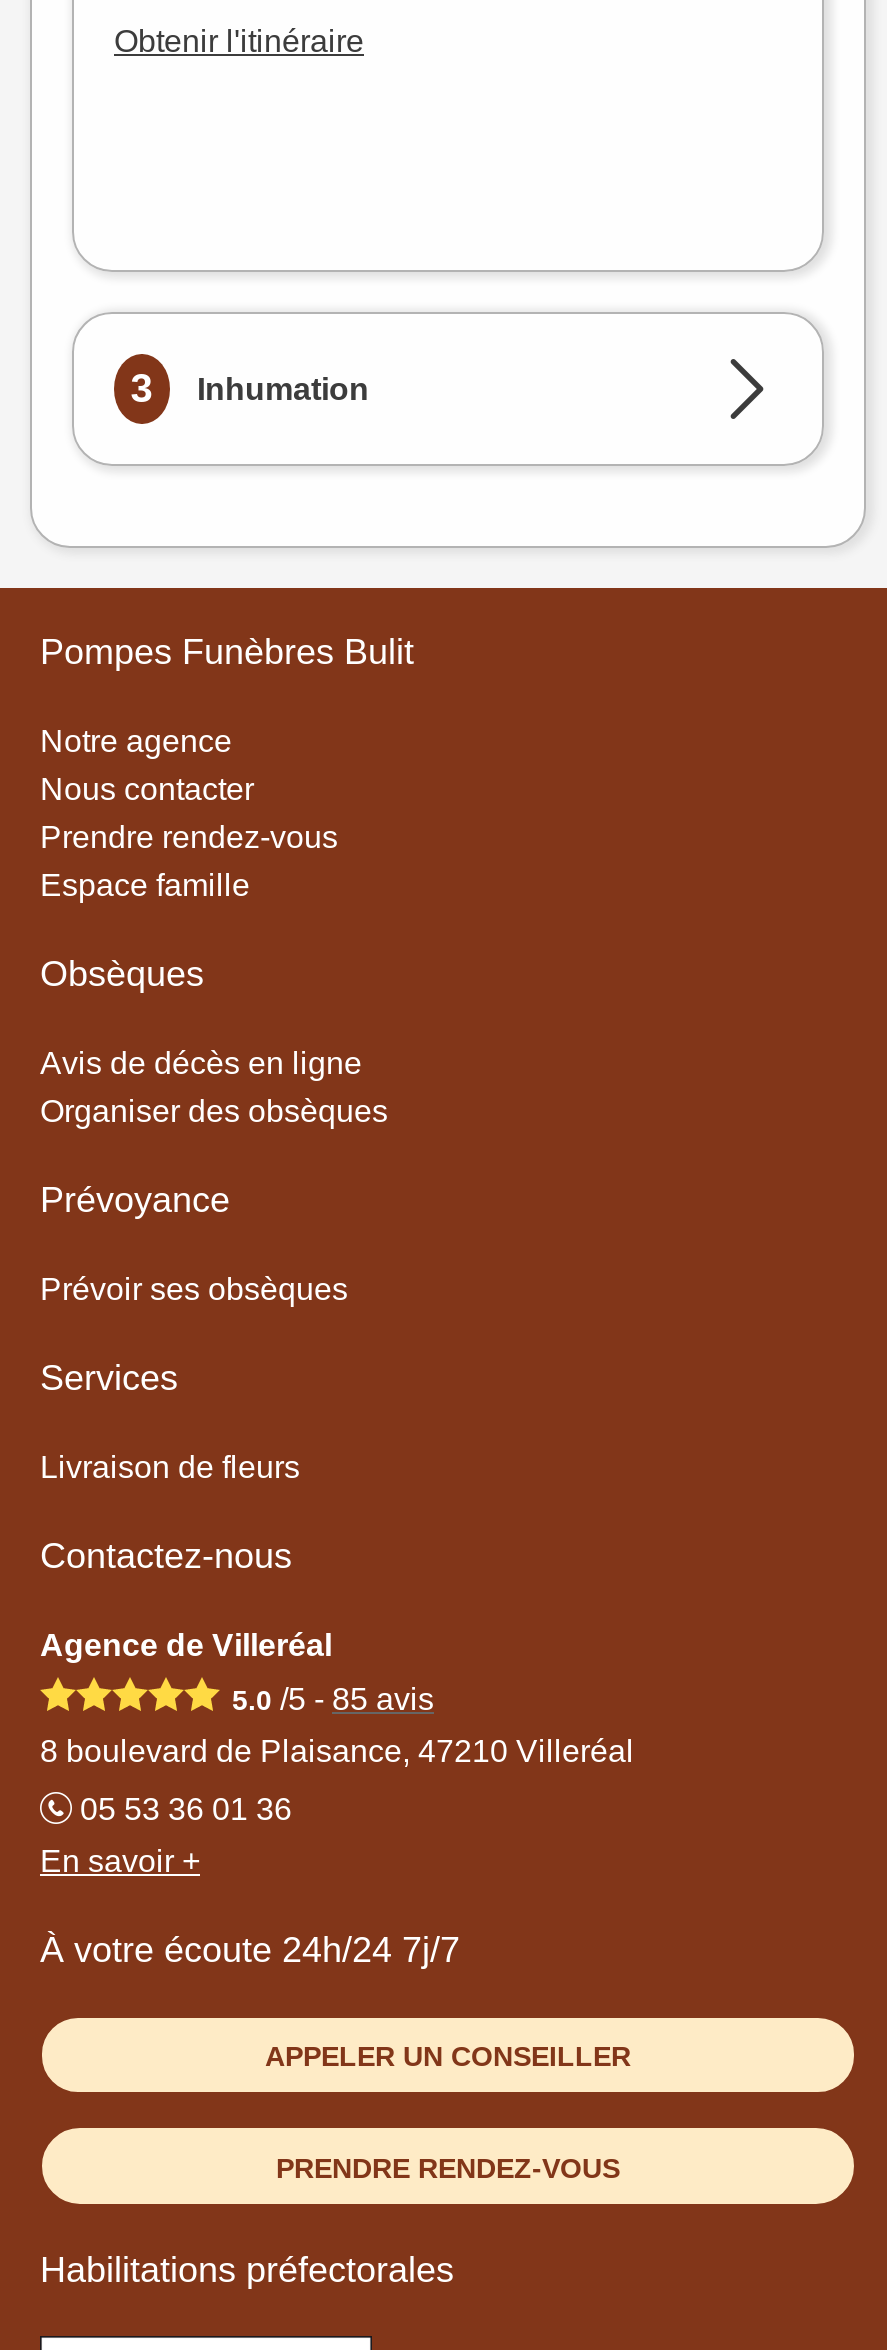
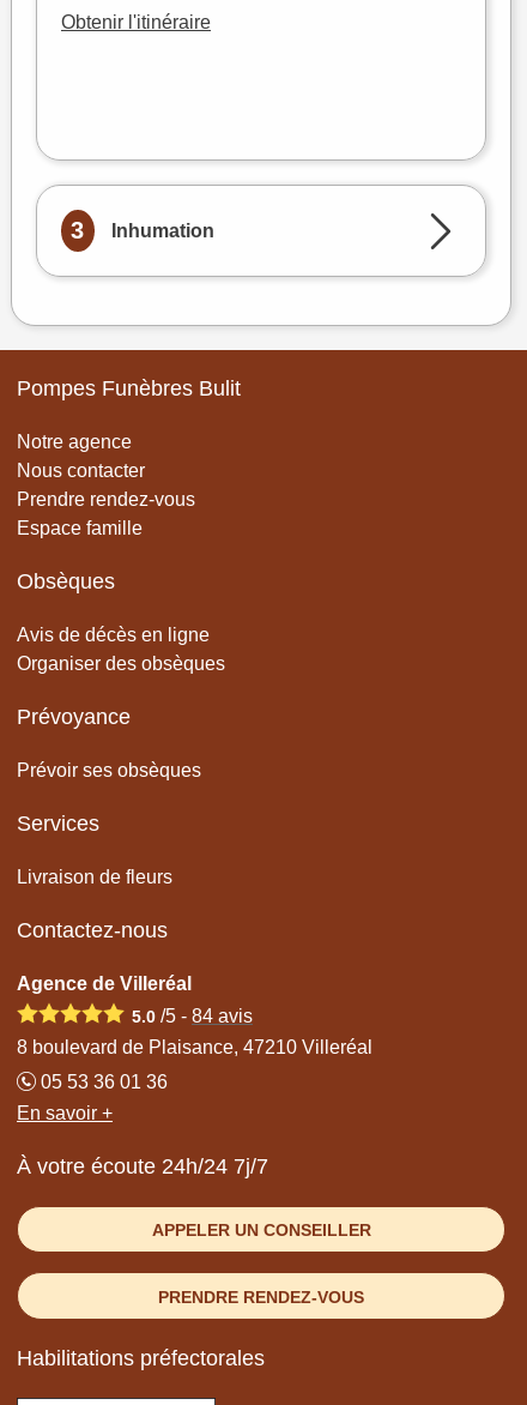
- 5.0 /5 - 85 avis
+ 5.0 /5 - 84 avis
